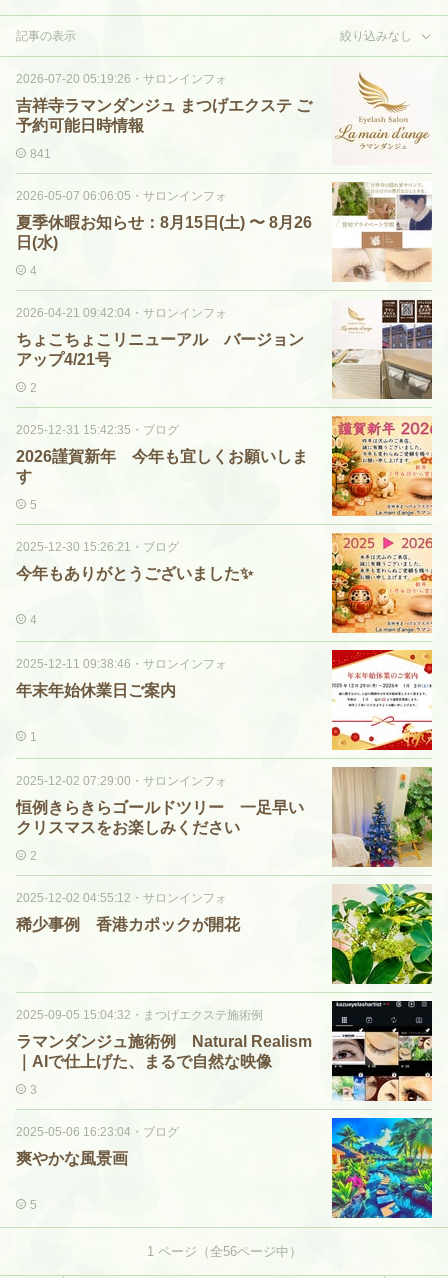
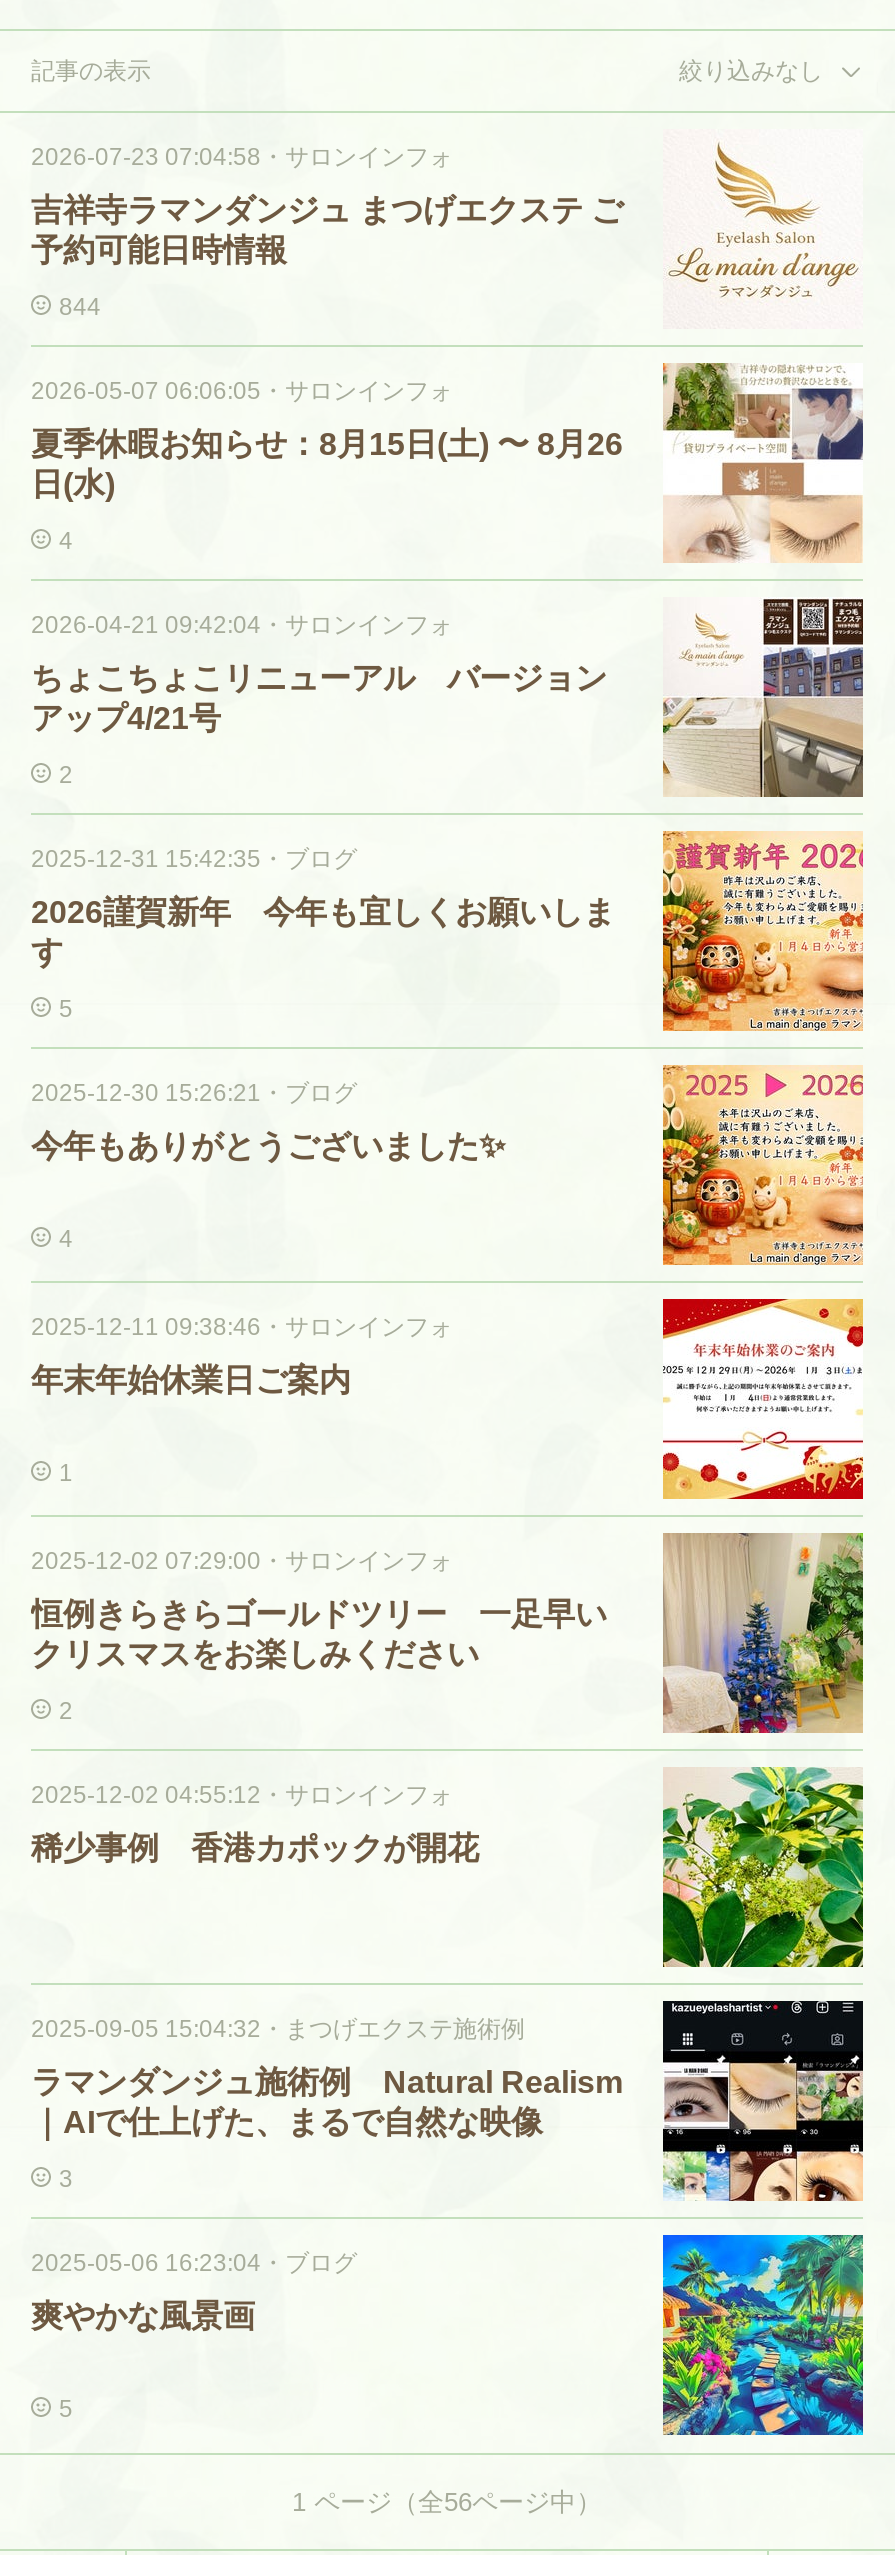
- 2026-07-20 05:19:26・サロンインフォ
+ 2026-07-23 07:04:58・サロンインフォ

- 841
+ 844
